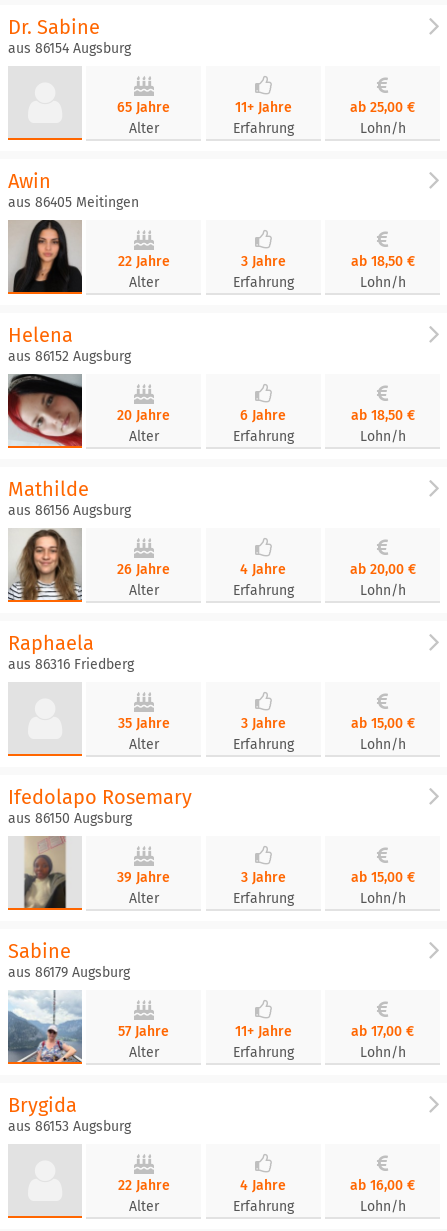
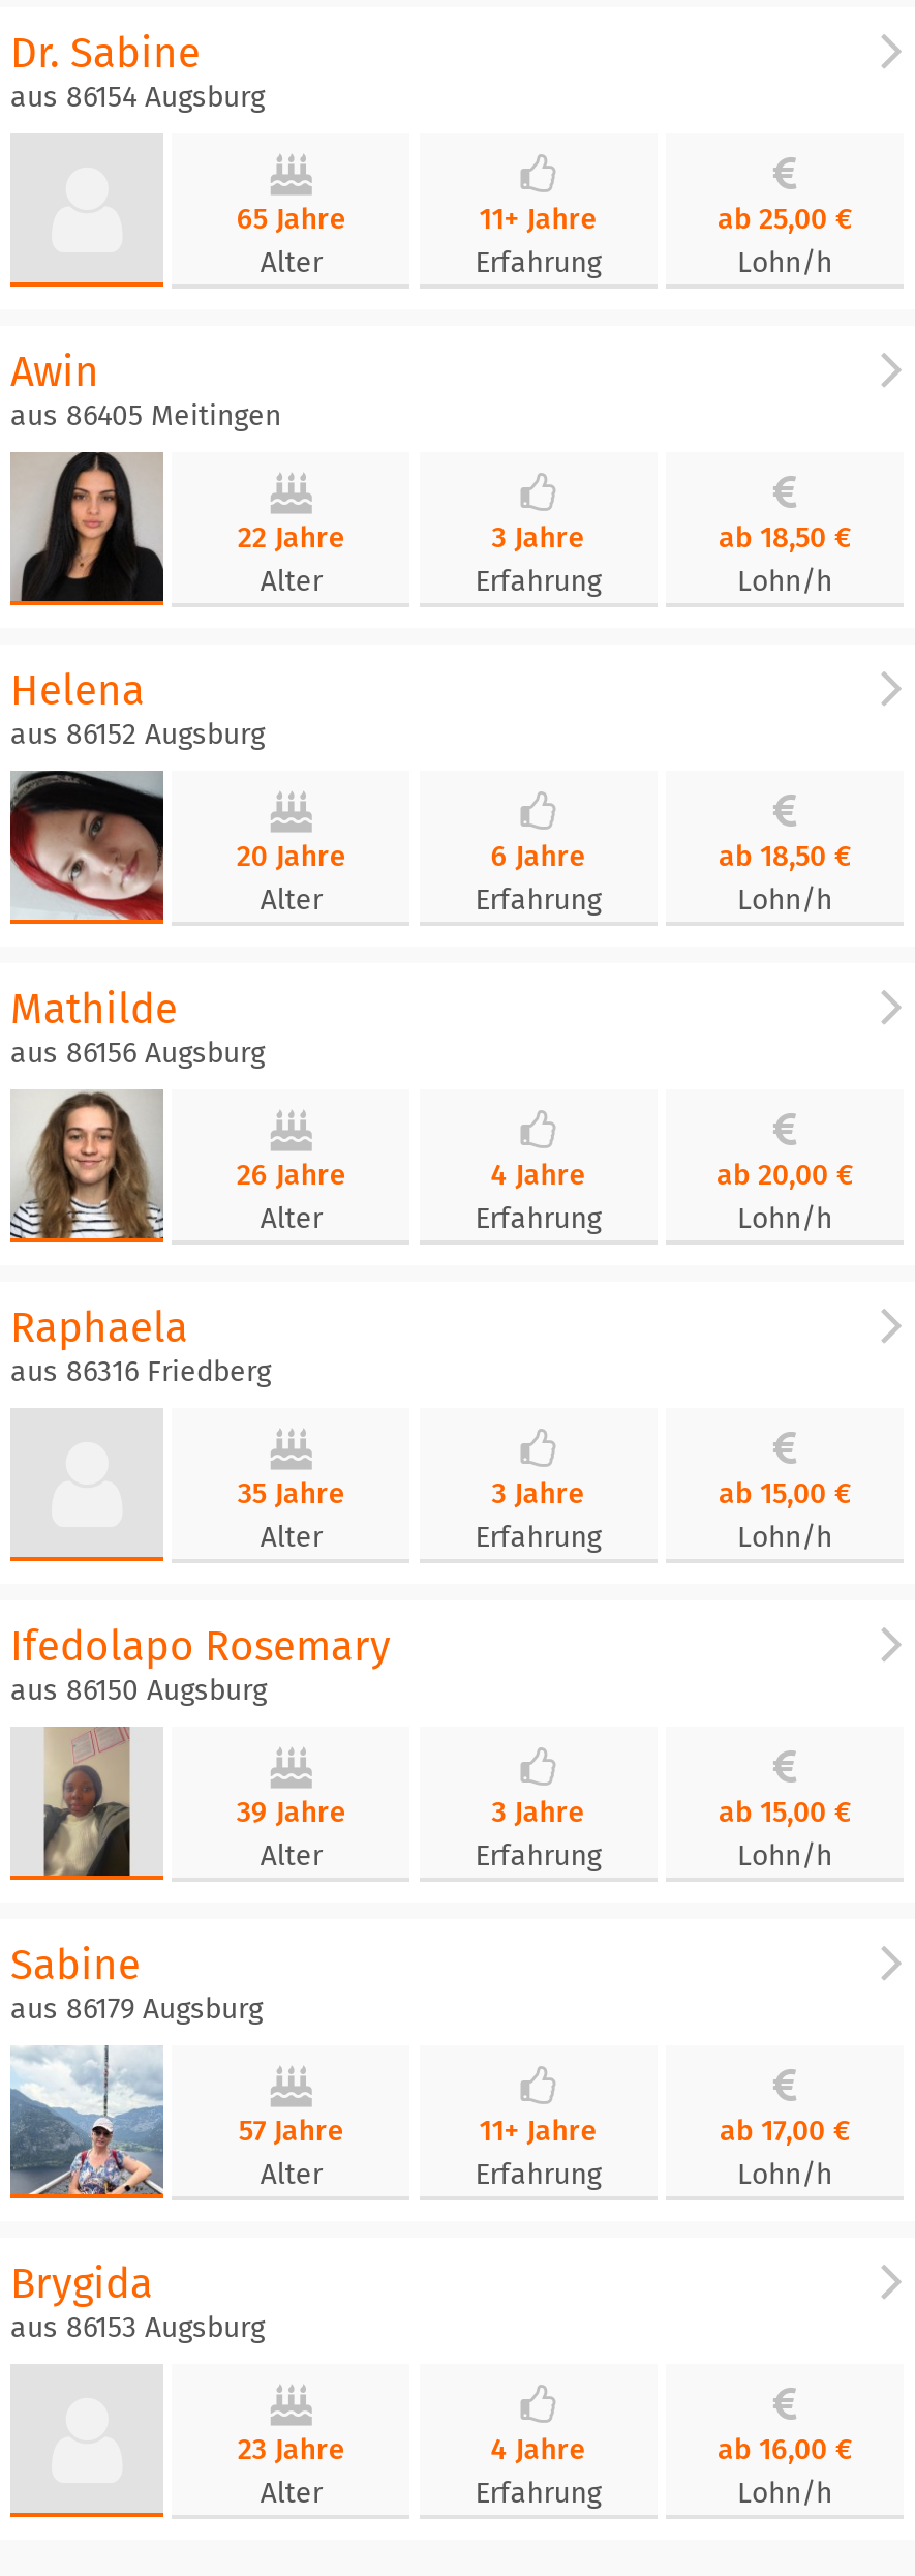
- 22 Jahre
+ 23 Jahre
